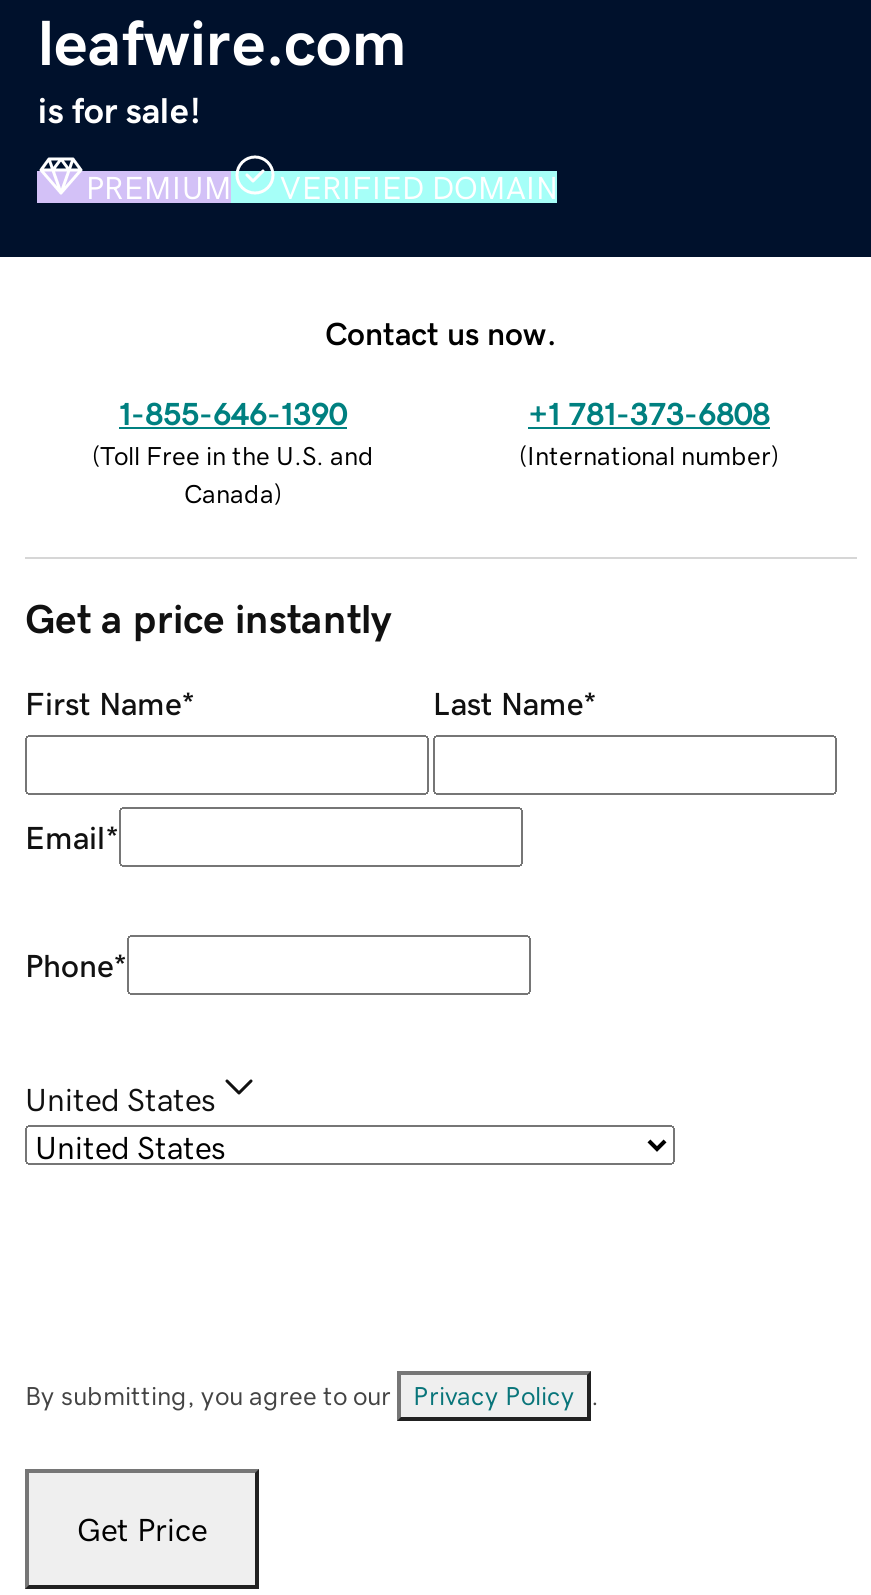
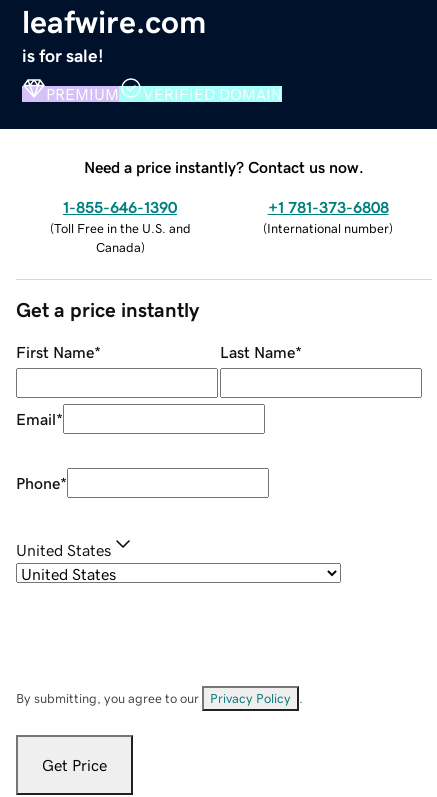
- Contact us now.
+ Need a price instantly? Contact us now.
